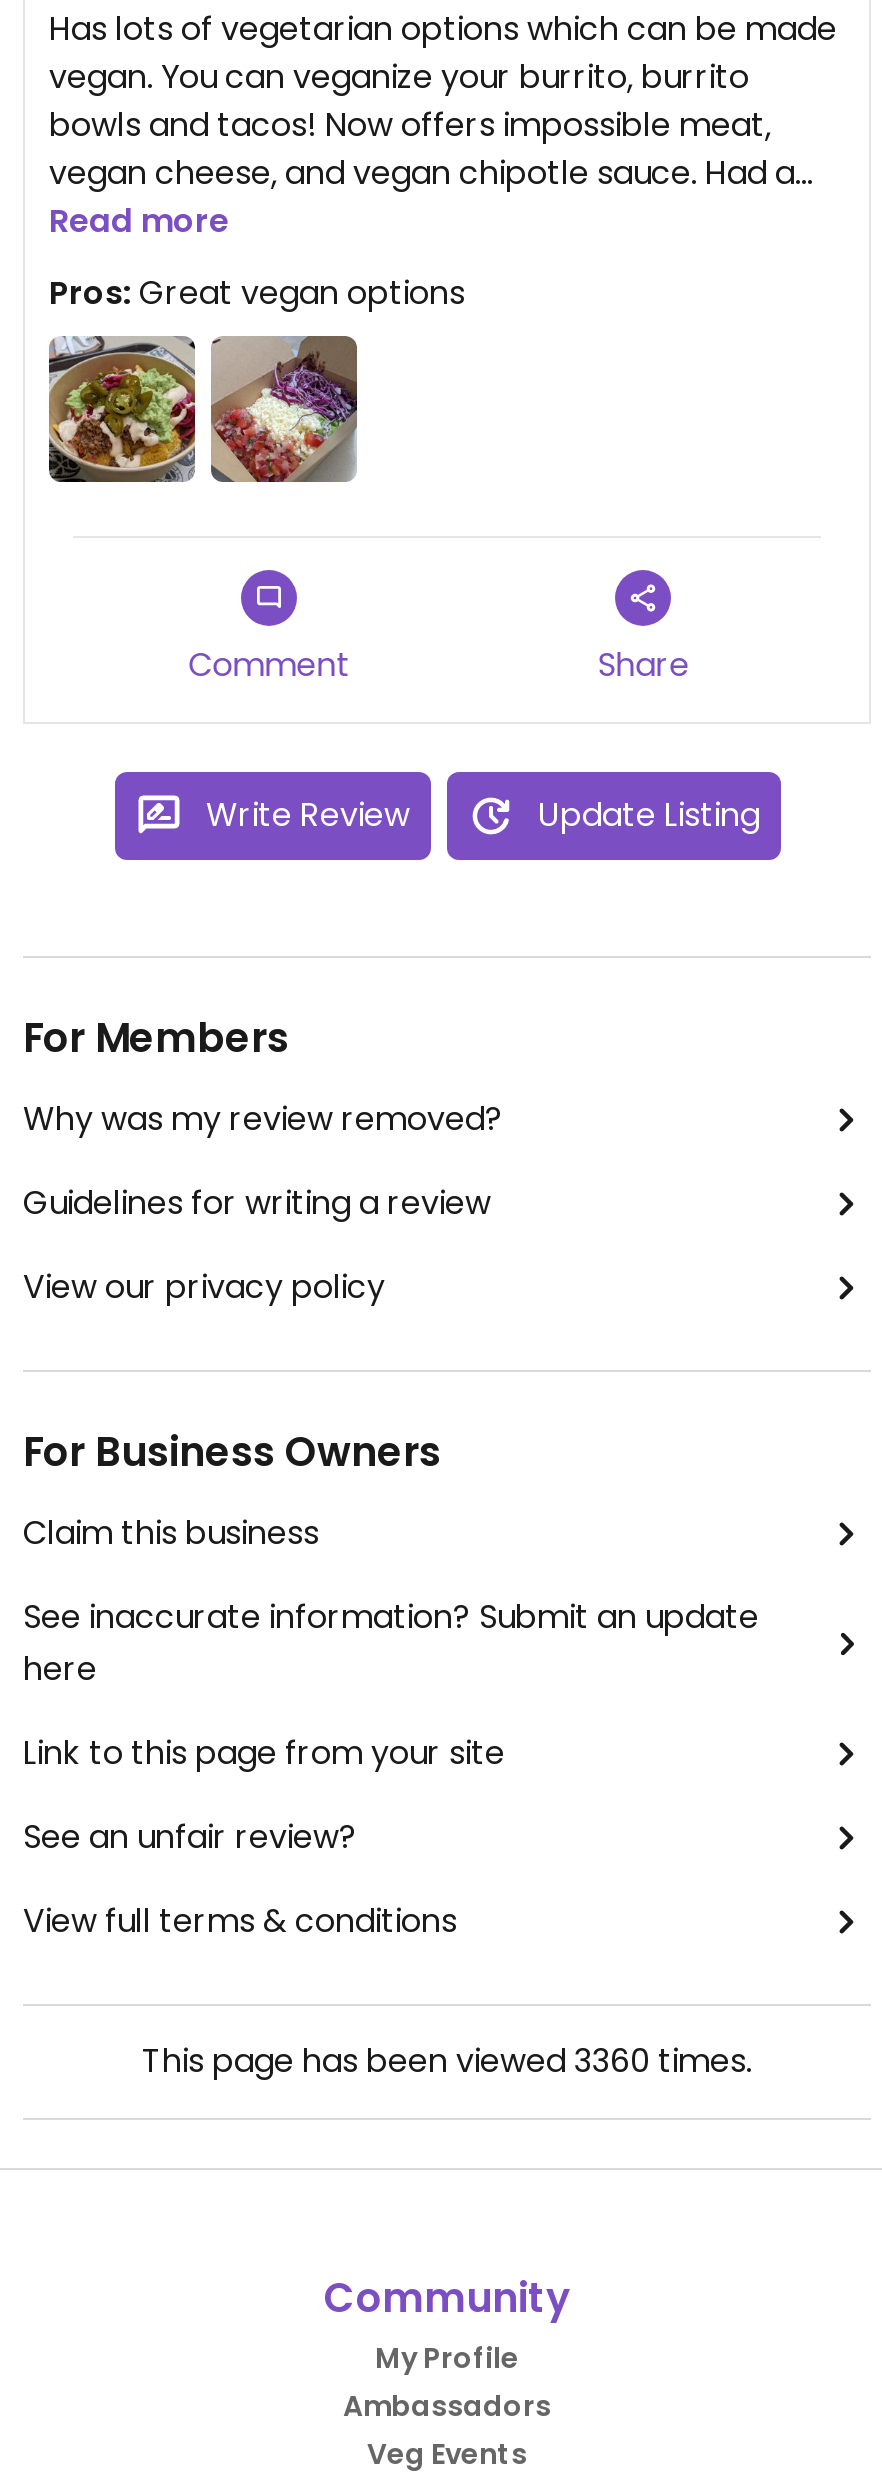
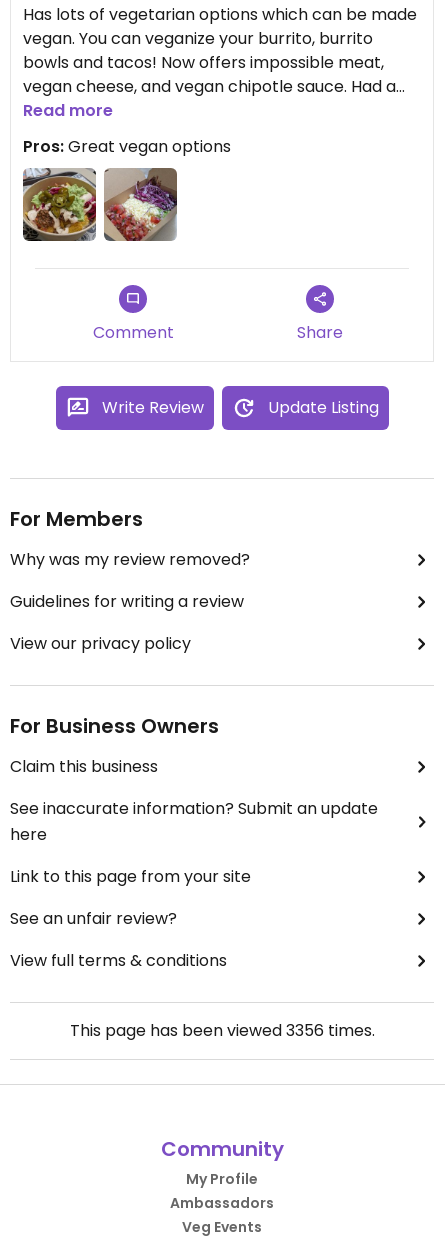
- This page has been viewed 3360 times.
+ This page has been viewed 3356 times.
